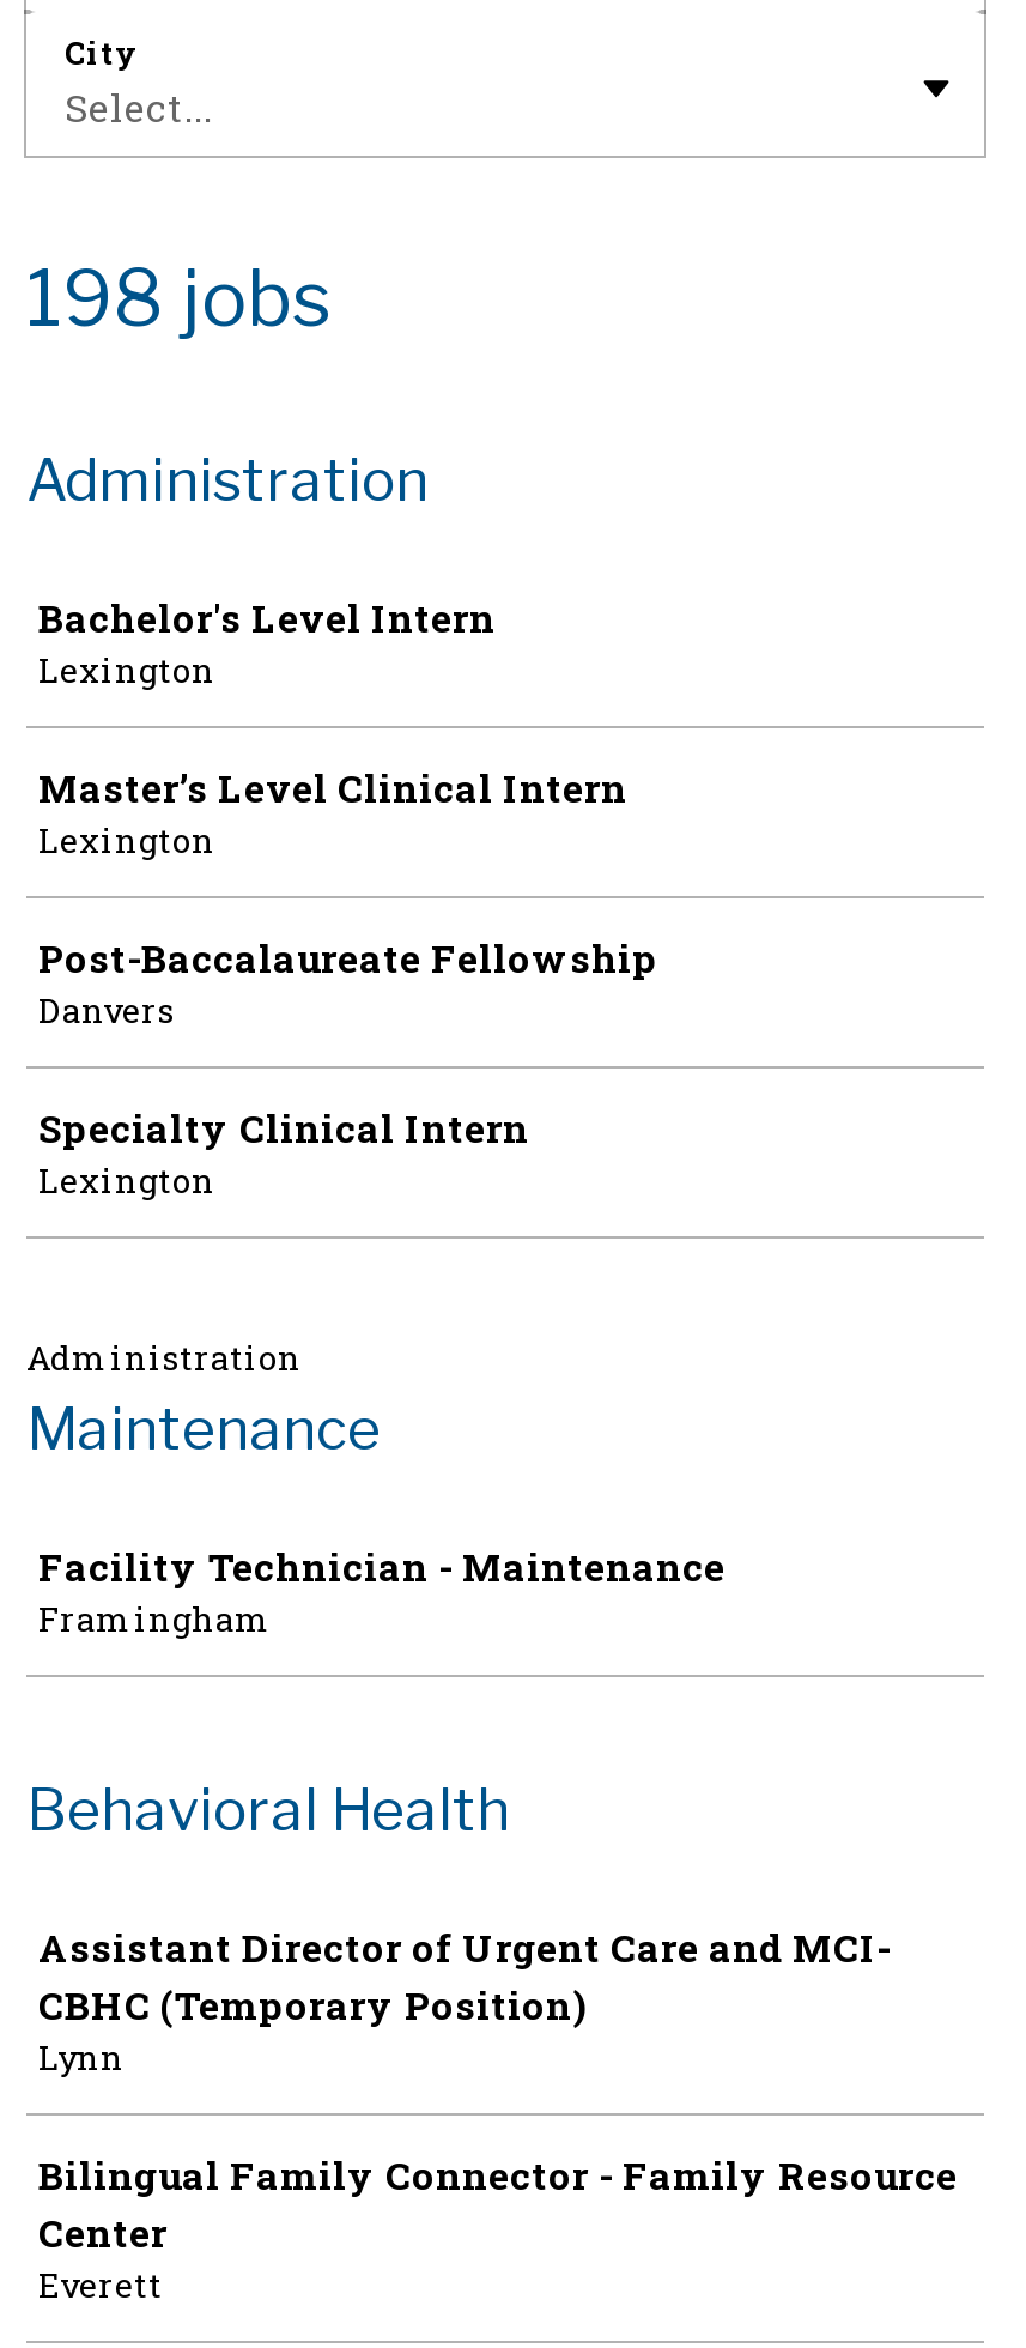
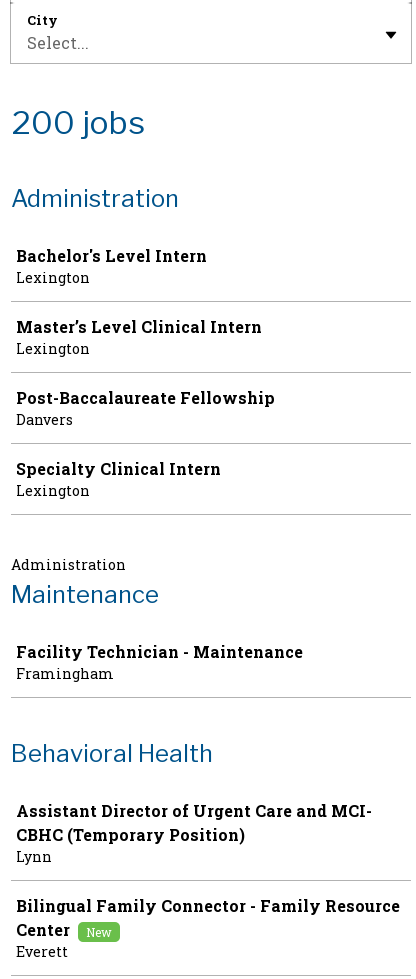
- 198 jobs
+ 200 jobs

+ New
